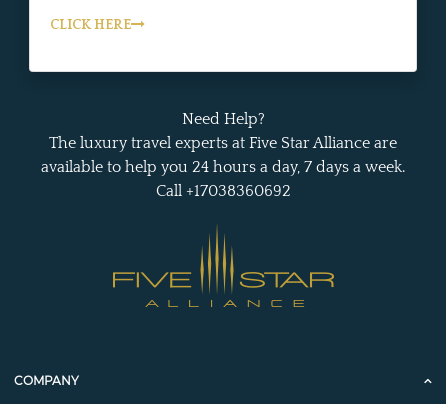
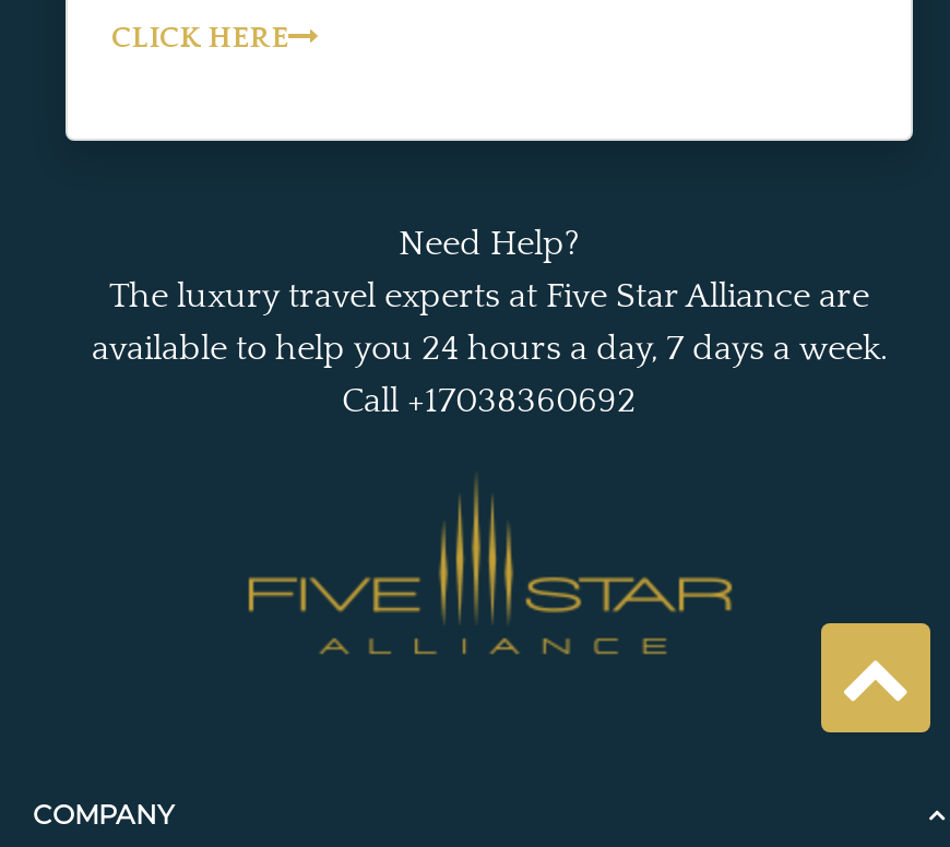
+ [image]
